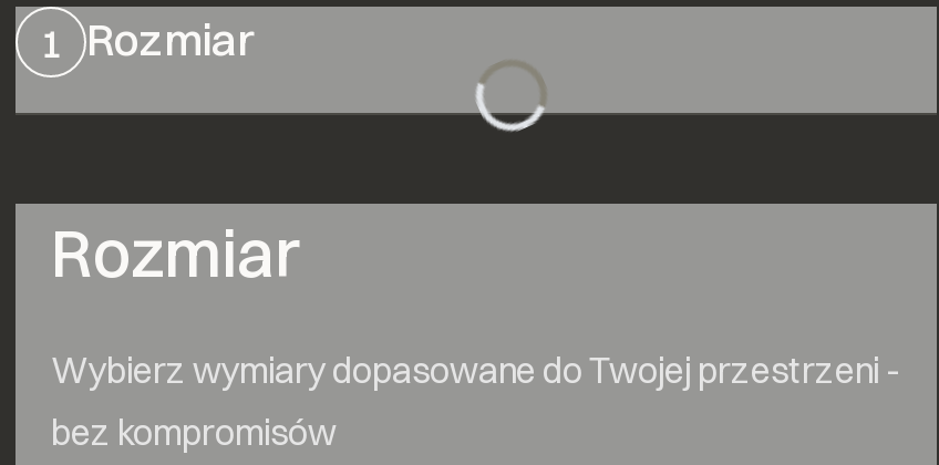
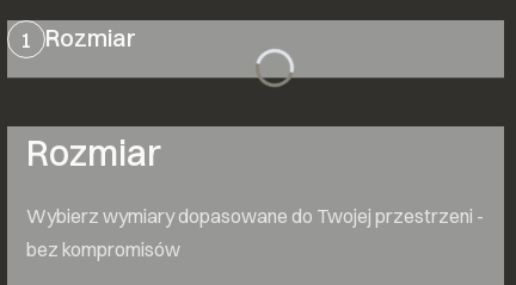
- [image]
+ [image]
